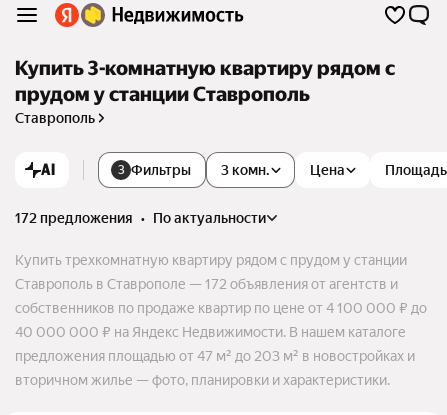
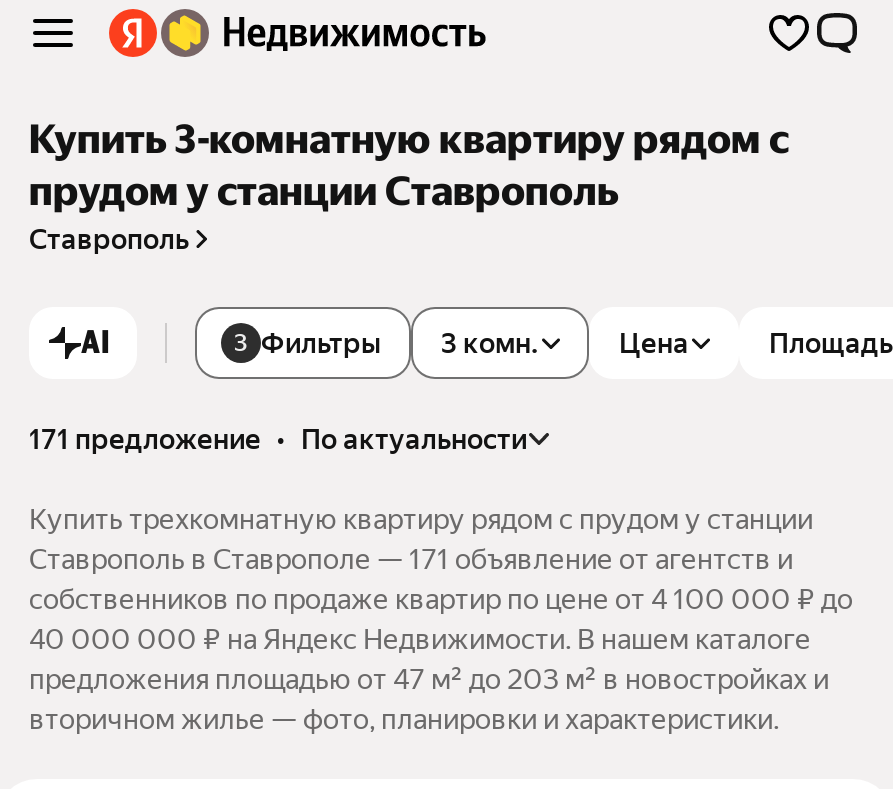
- 172 предложения • по актуальности
+ 171 предложение • по актуальности

- Ставрополь в Ставрополе — 172 объявления от агентств и
+ Ставрополь в Ставрополе — 171 объявление от агентств и
